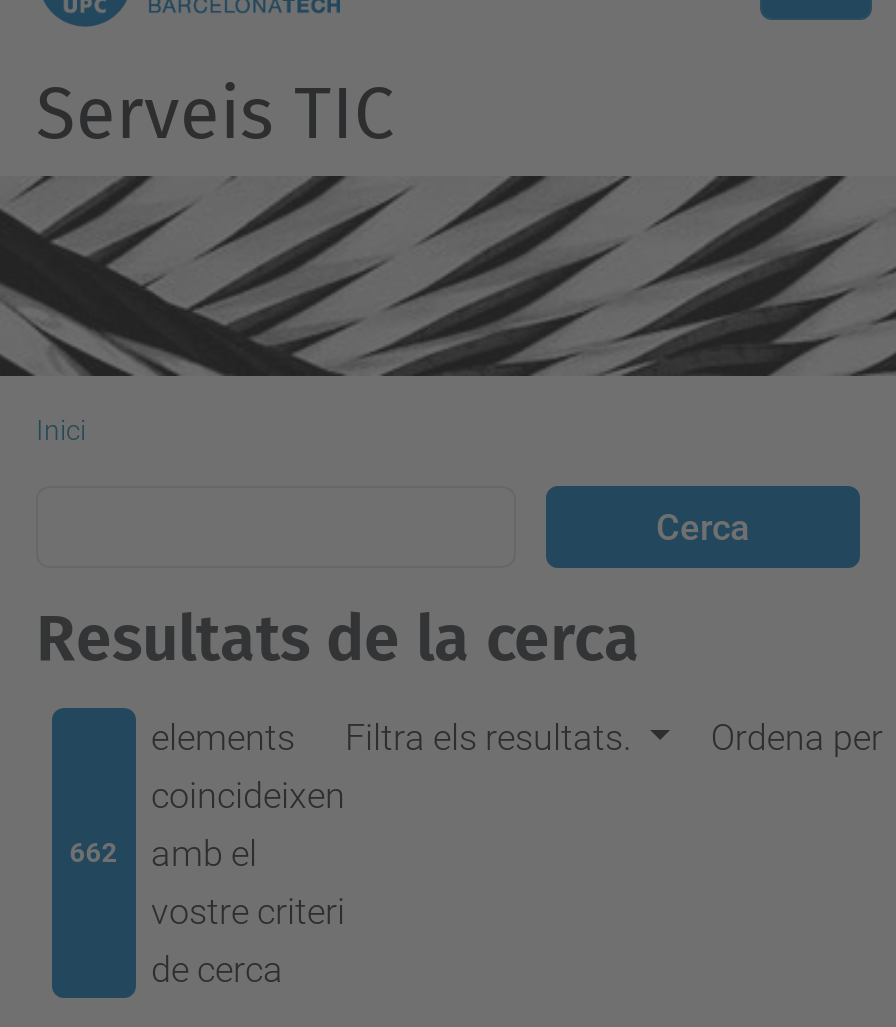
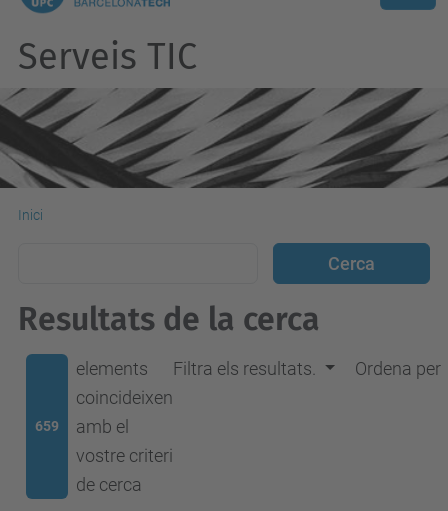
- 662 amb el
+ 659 amb el
